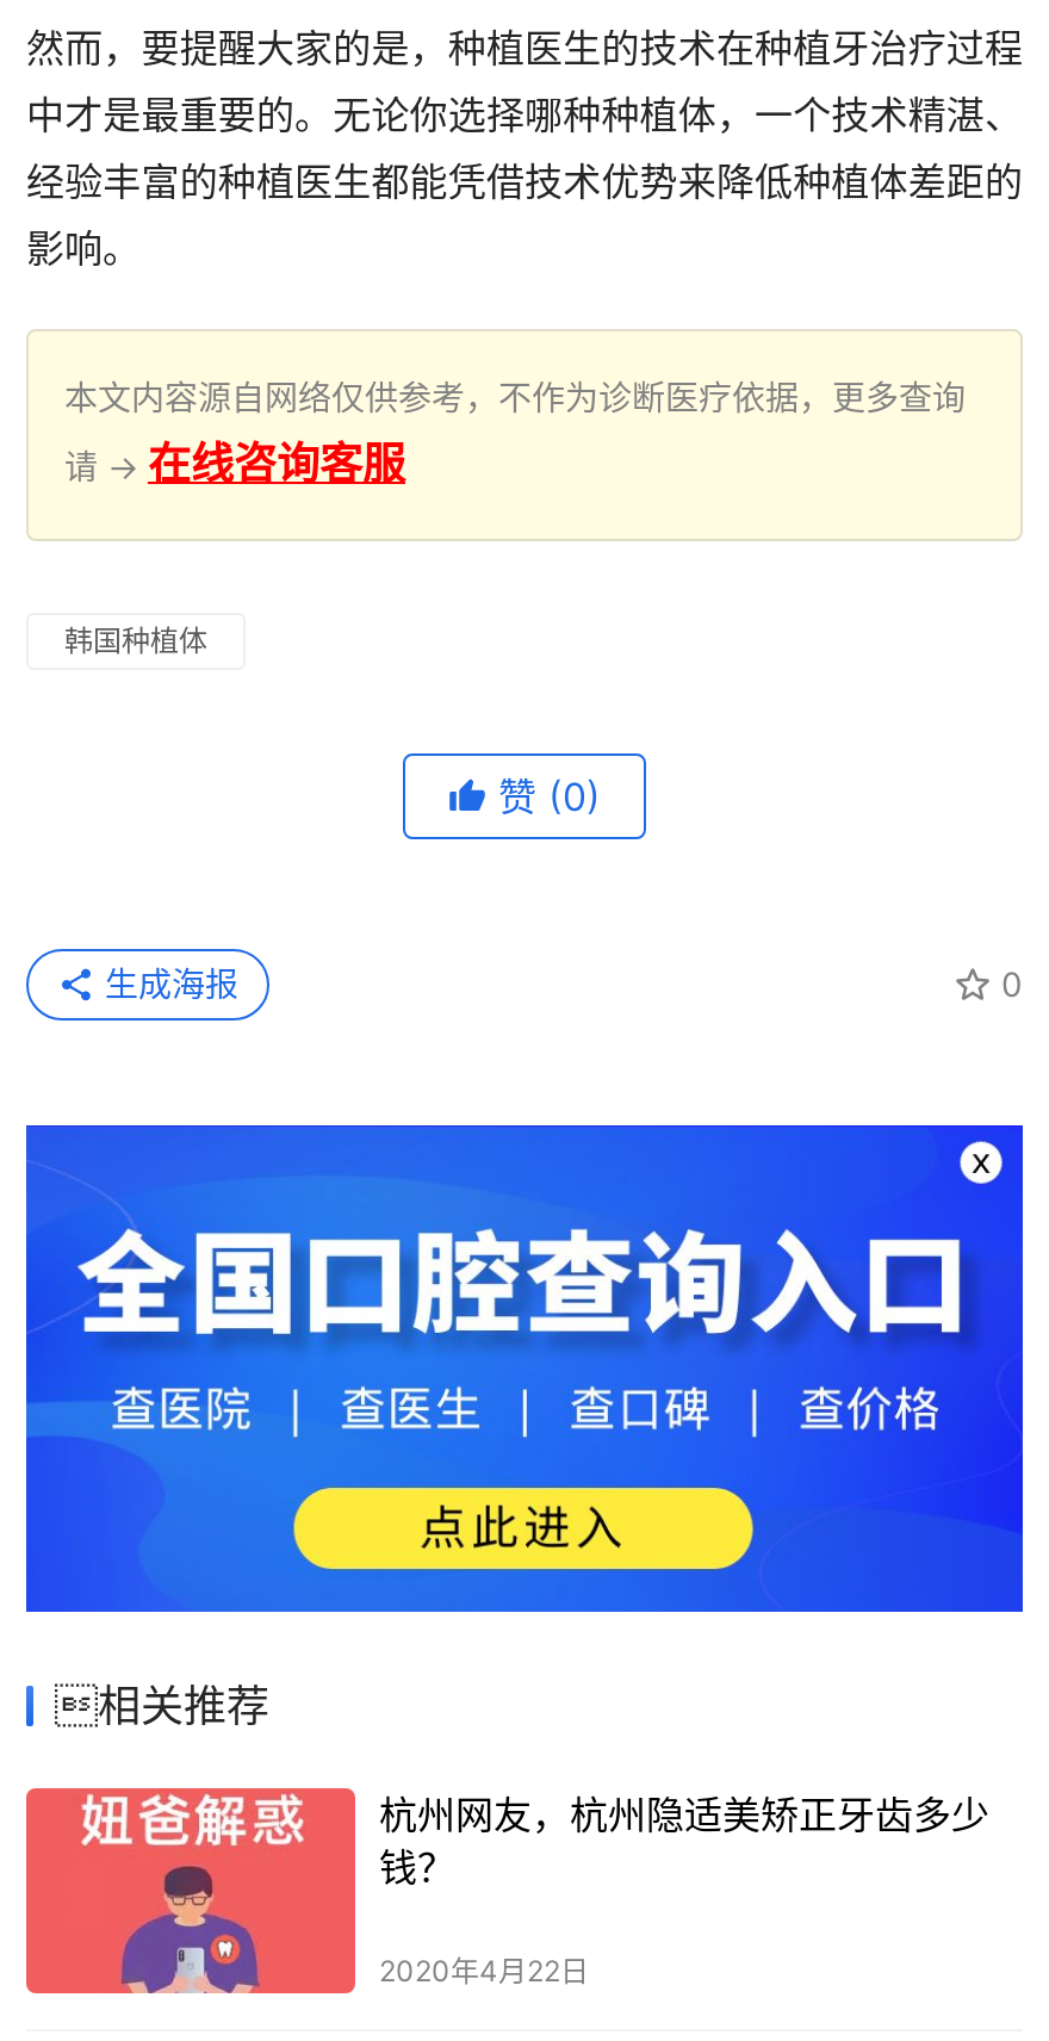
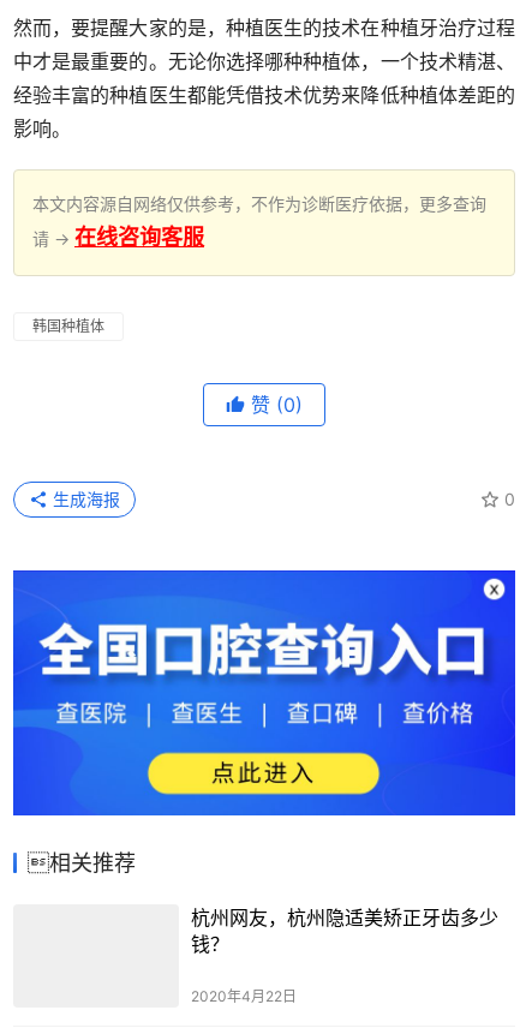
- [image]
